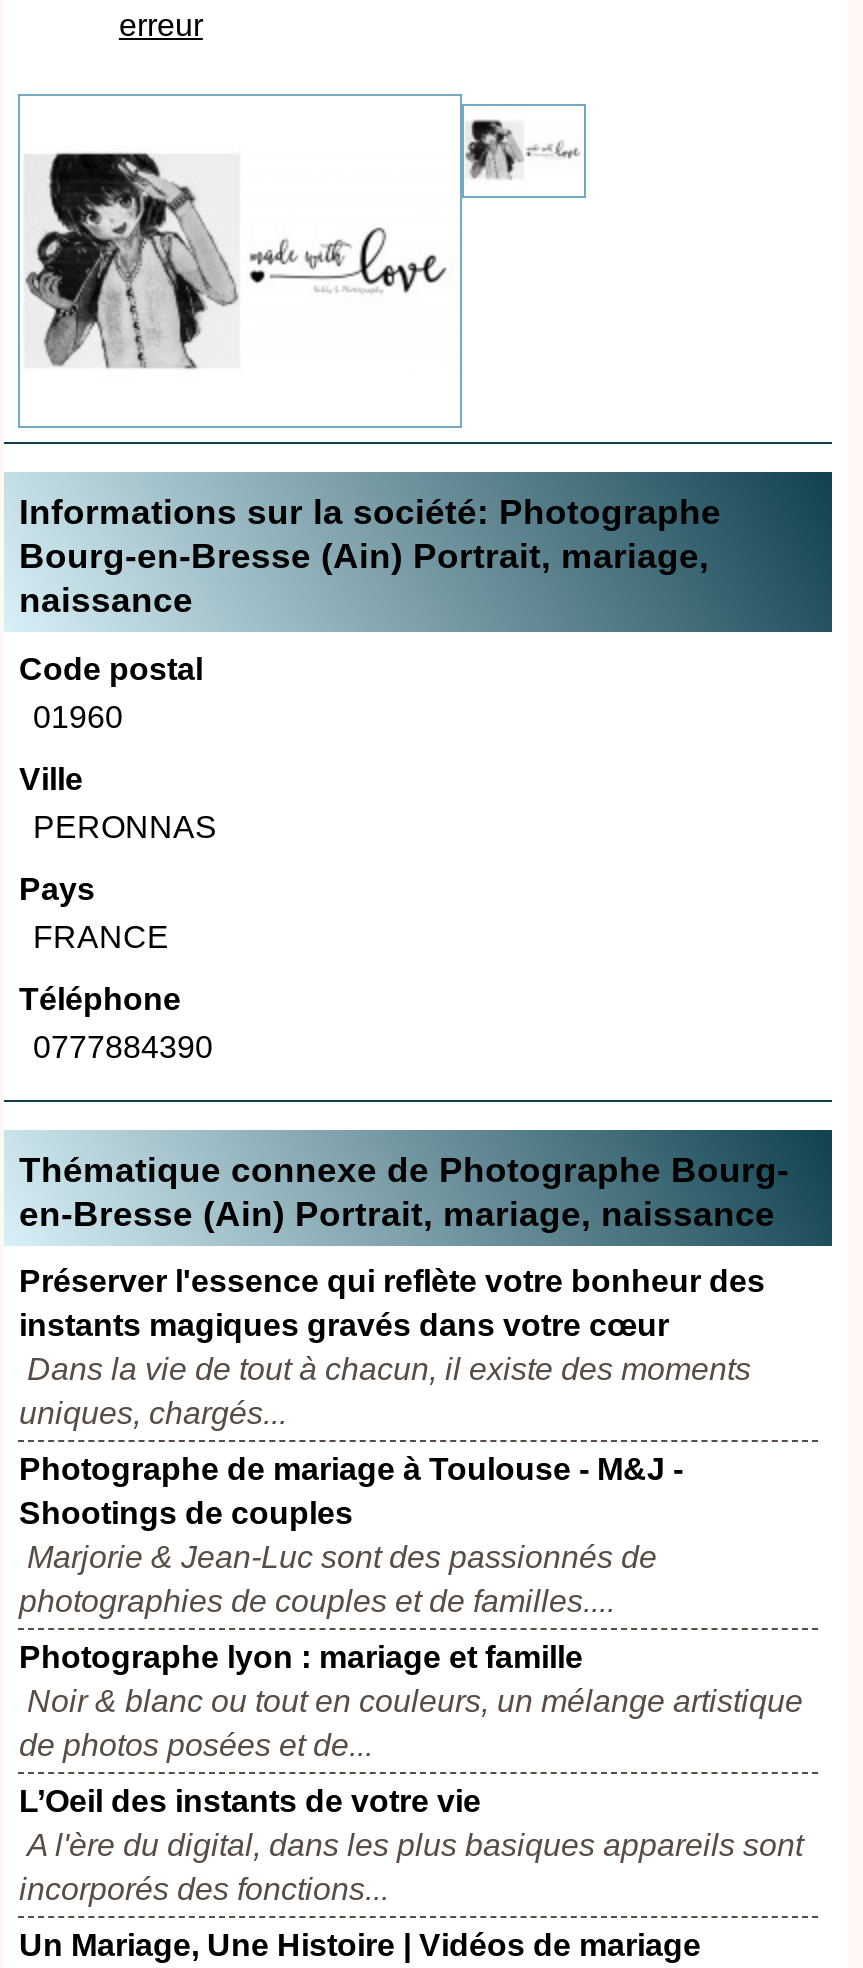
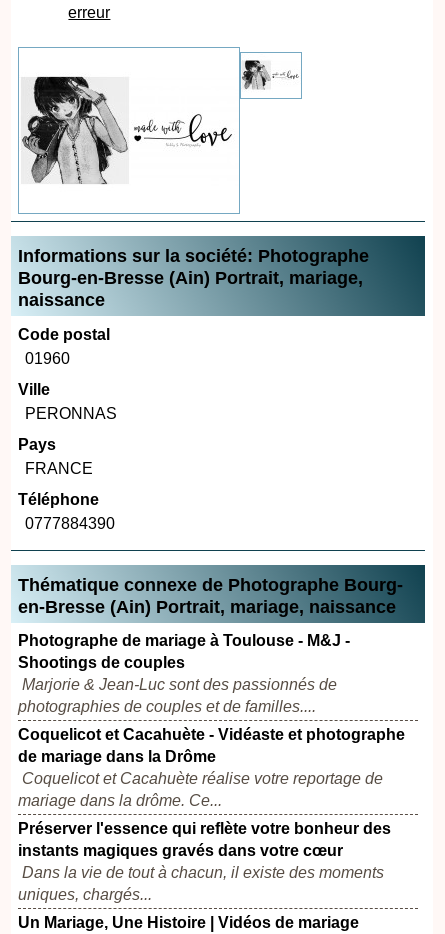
moved down: Préserver l'essence qui reflète votre bonheur des | instants magiques gravés dans votre cœur | Dans la vie de tout à chacun, il existe des moments | uniques, chargés...

moved up: Photographe de mariage à Toulouse - M&J - | Shootings de couples | Marjorie & Jean-Luc sont des passionnés de | photographies de couples et de familles....

- Photographe lyon : mariage et famille
- Noir & blanc ou tout en couleurs, un mélange artistique
- de photos posées et de...
+ Coquelicot et Cacahuète - Vidéaste et photographe
+ de mariage dans la Drôme
+ Coquelicot et Cacahuète réalise votre reportage de
+ mariage dans la drôme. Ce...

- L’Oeil des instants de votre vie
- A l'ère du digital, dans les plus basiques appareils sont
- incorporés des fonctions...
